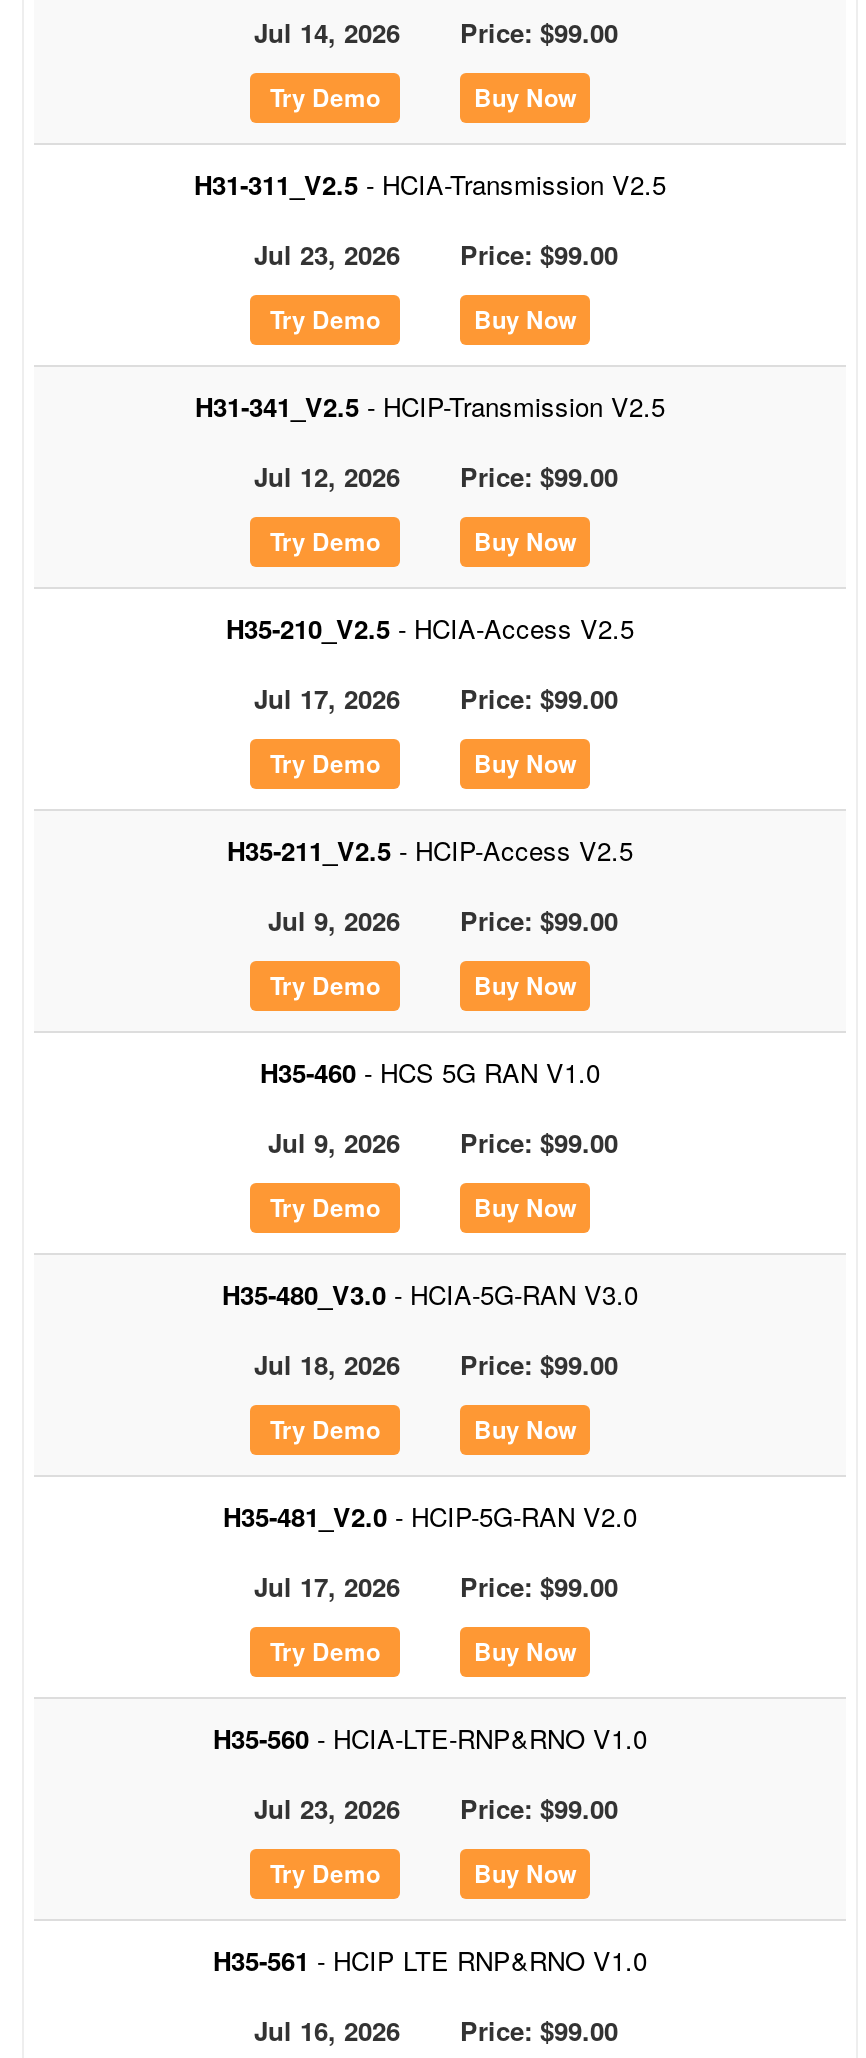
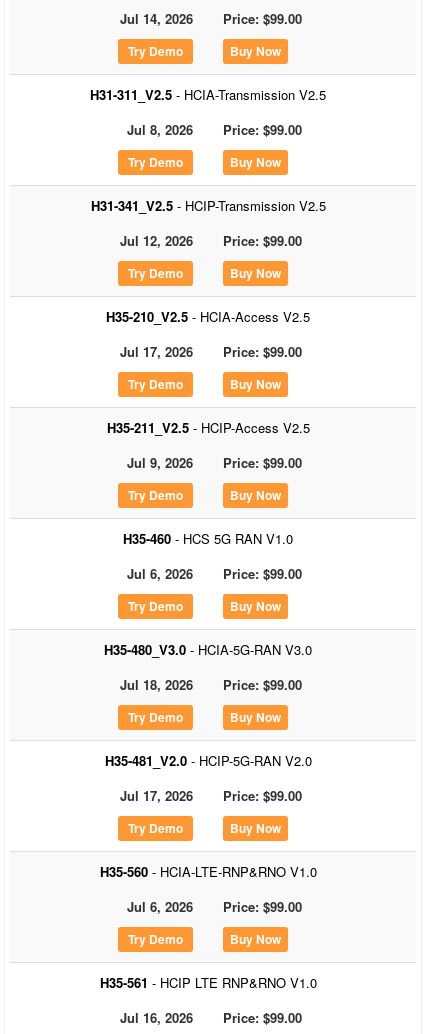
- Jul 23, 2026 Price: $99.00
+ Jul 8, 2026 Price: $99.00

- Jul 9, 2026 Price: $99.00
+ Jul 6, 2026 Price: $99.00

- Jul 23, 2026 Price: $99.00
+ Jul 6, 2026 Price: $99.00
